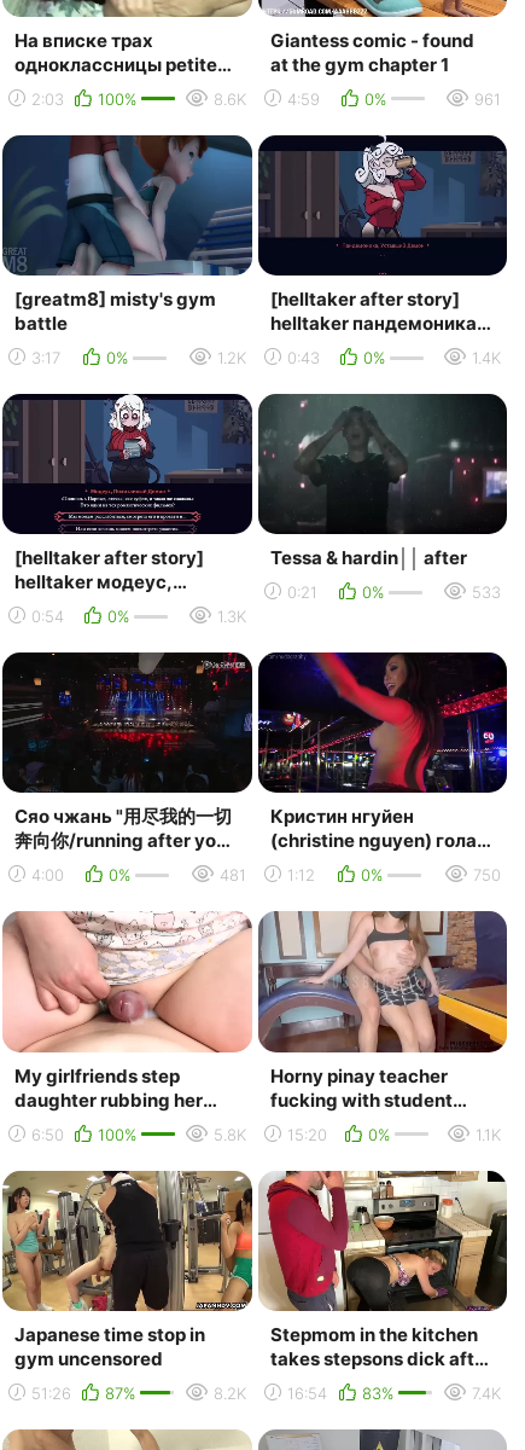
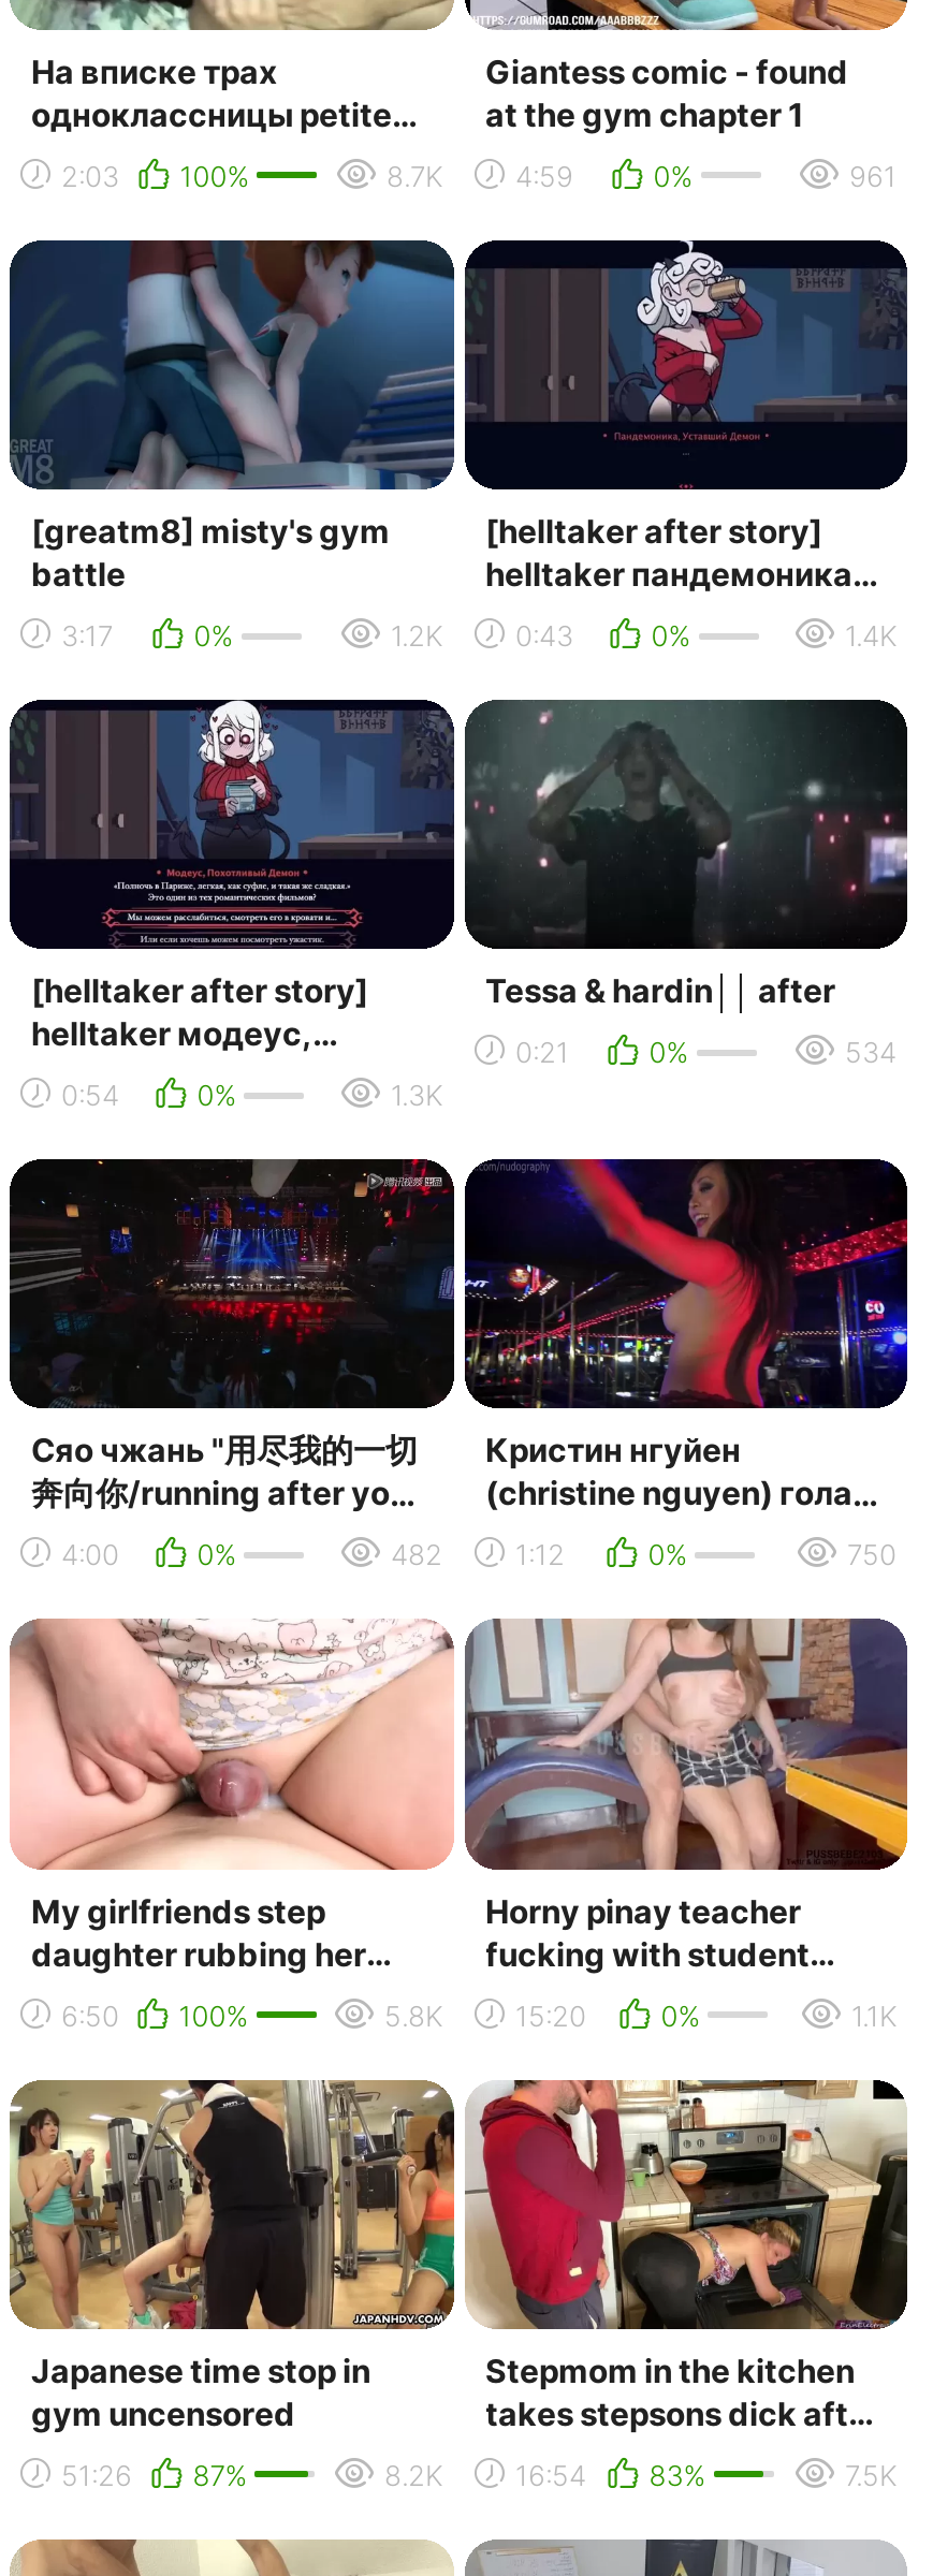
- 8.6K
+ 8.7K

- 533
+ 534

- 481
+ 482

- 7.4K
+ 7.5K
